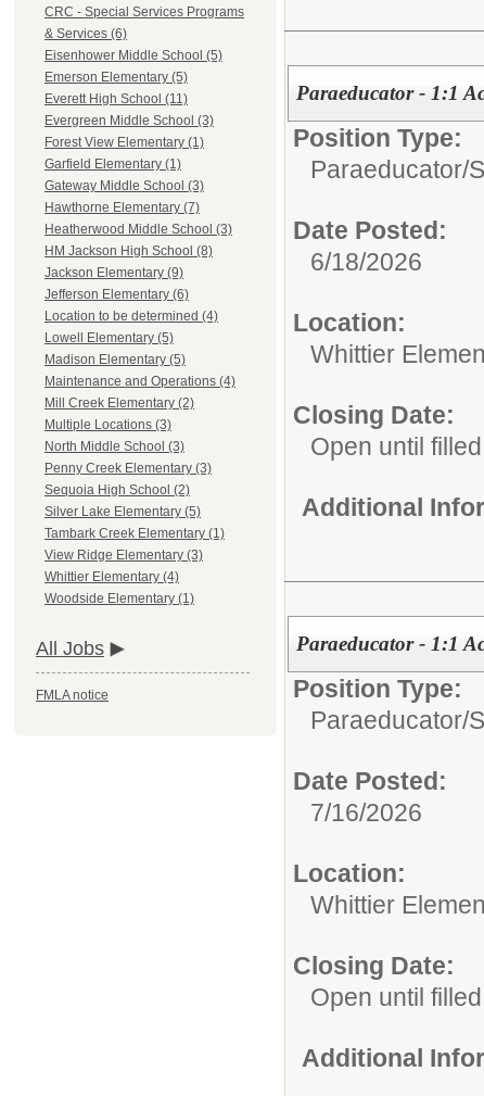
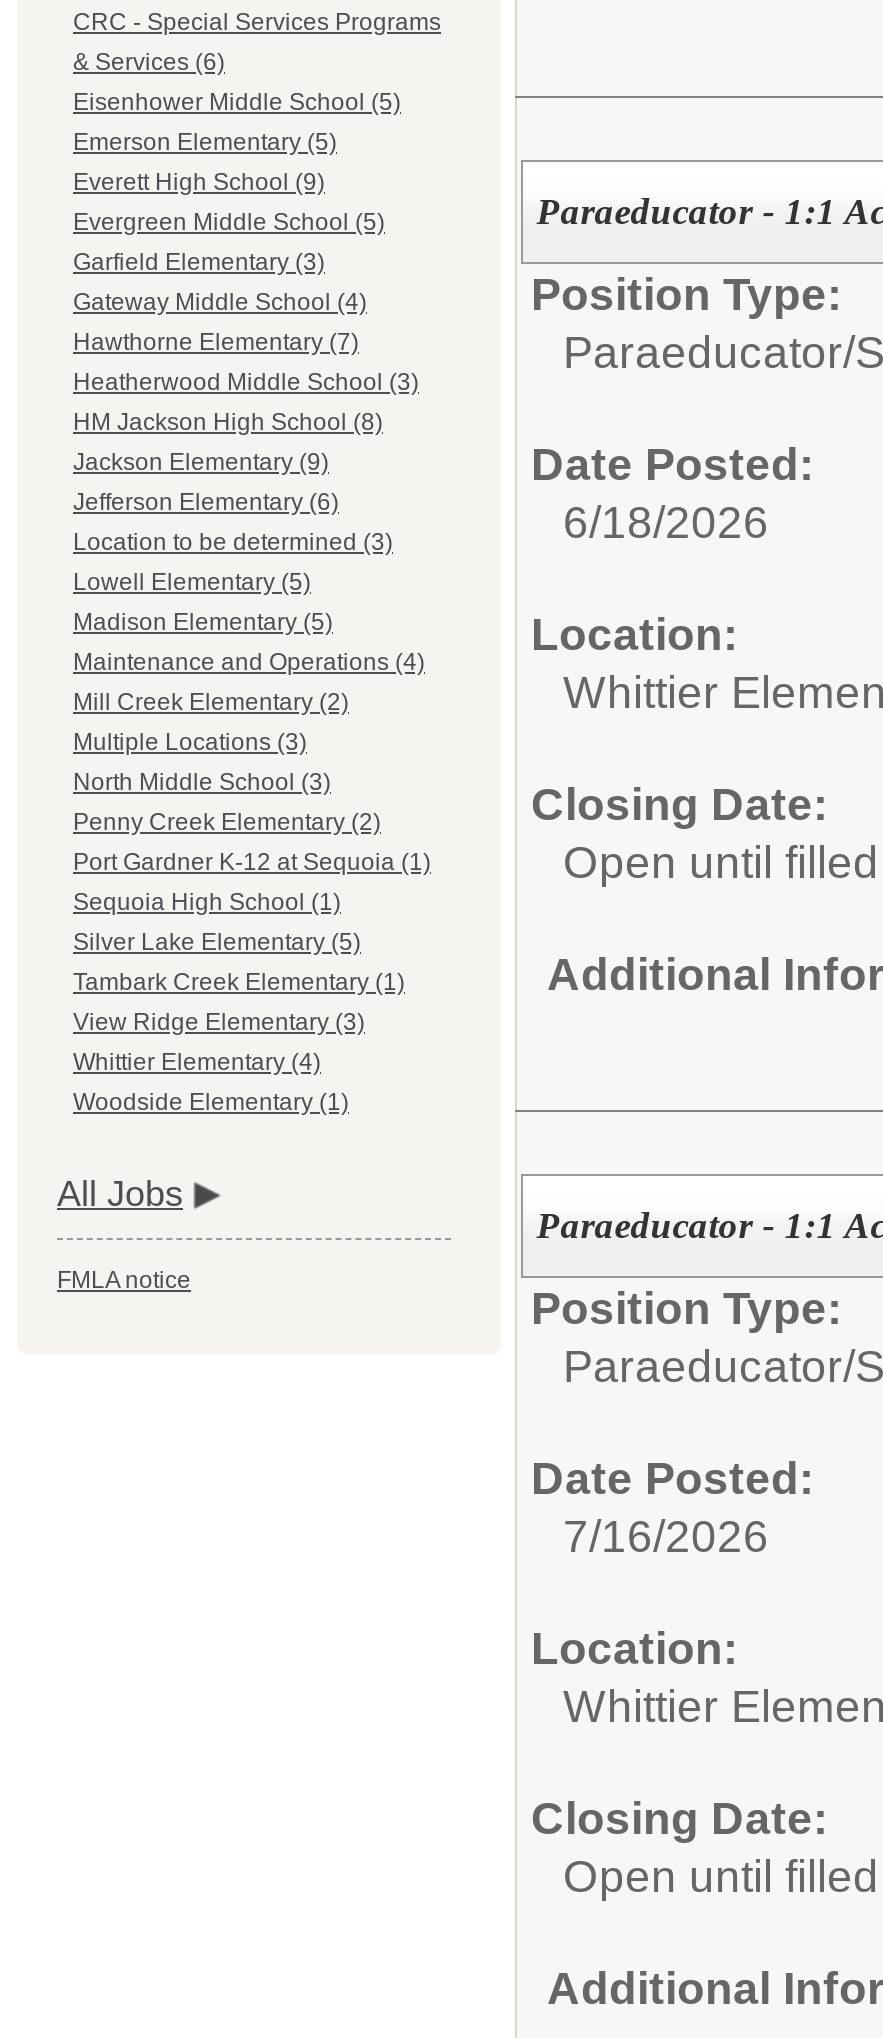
- Everett High School (11)
- Evergreen Middle School (3)
- Forest View Elementary (1)
- Garfield Elementary (1)
- Gateway Middle School (3)
+ Everett High School (9)
+ Evergreen Middle School (5)
+ Garfield Elementary (3)
+ Gateway Middle School (4)

moved up: Hawthorne Elementary (7) | Heatherwood Middle School (3) | HM Jackson High School (8) | Jackson Elementary (9) | Jefferson Elementary (6)

- Location to be determined (4)
+ Location to be determined (3)

moved up: Lowell Elementary (5) | Madison Elementary (5) | Maintenance and Operations (4) | Mill Creek Elementary (2) | Multiple Locations (3) | North Middle School (3)

- Penny Creek Elementary (3)
- Sequoia High School (2)
+ Penny Creek Elementary (2)
+ Port Gardner K-12 at Sequoia (1)
+ Sequoia High School (1)
